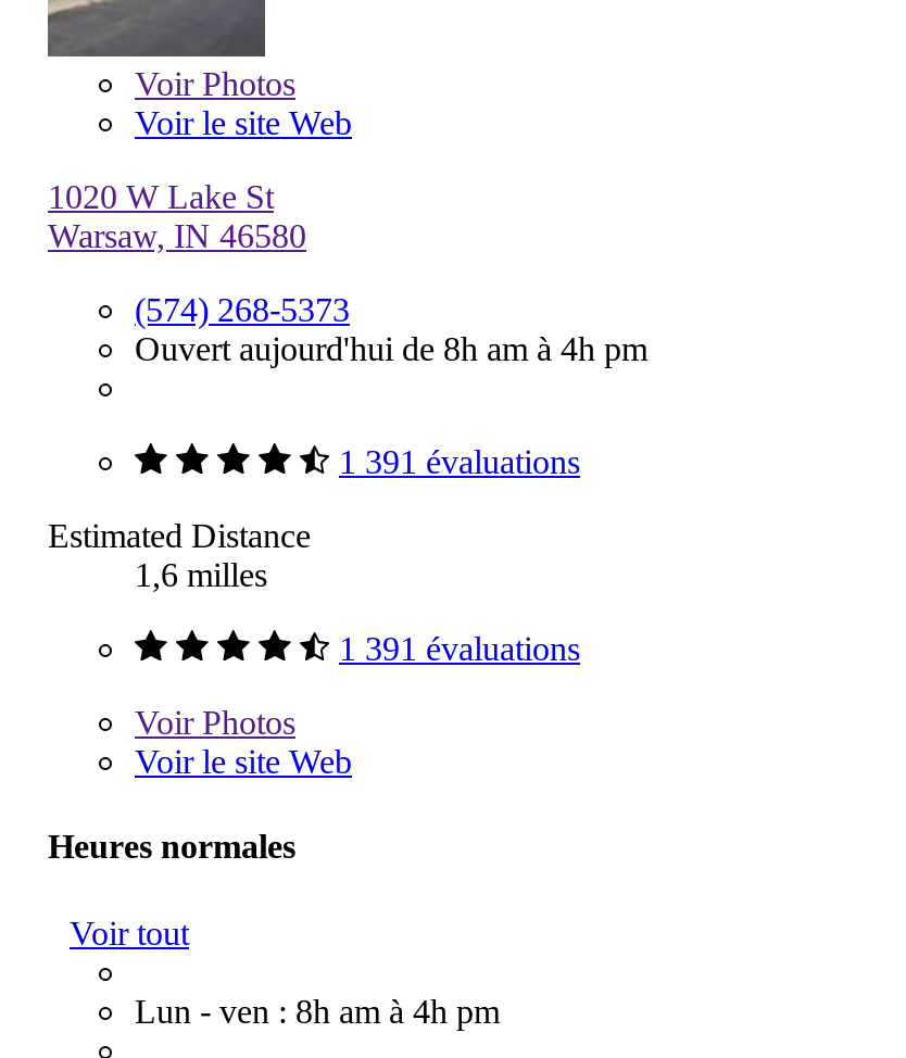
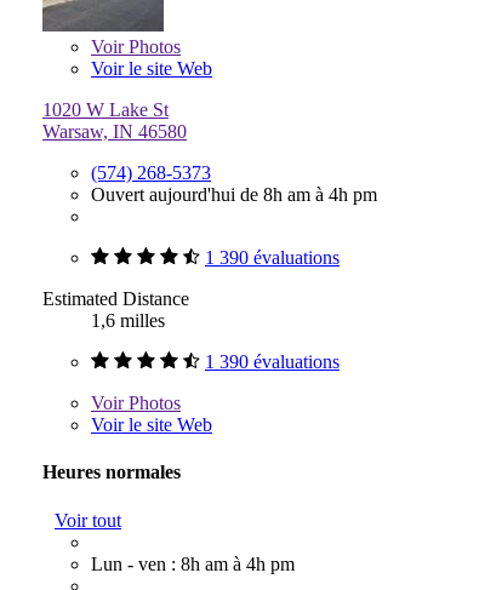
- 1 391 évaluations
+ 1 390 évaluations

- 1 391 évaluations
+ 1 390 évaluations
